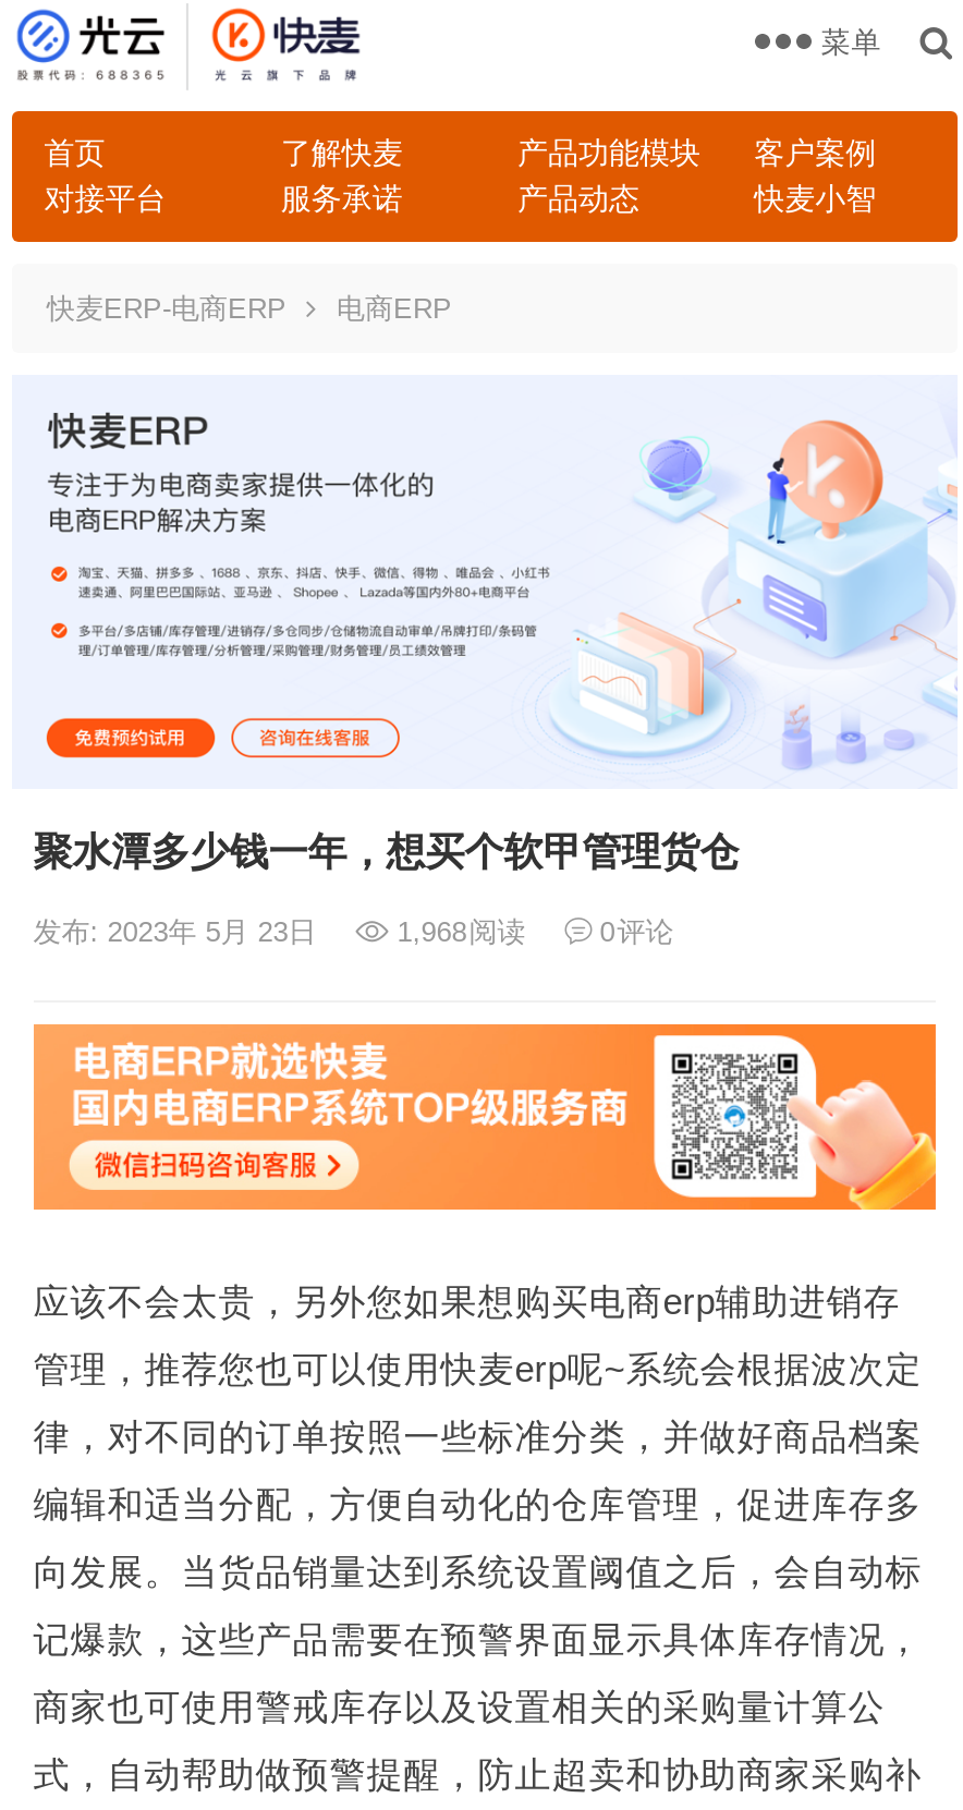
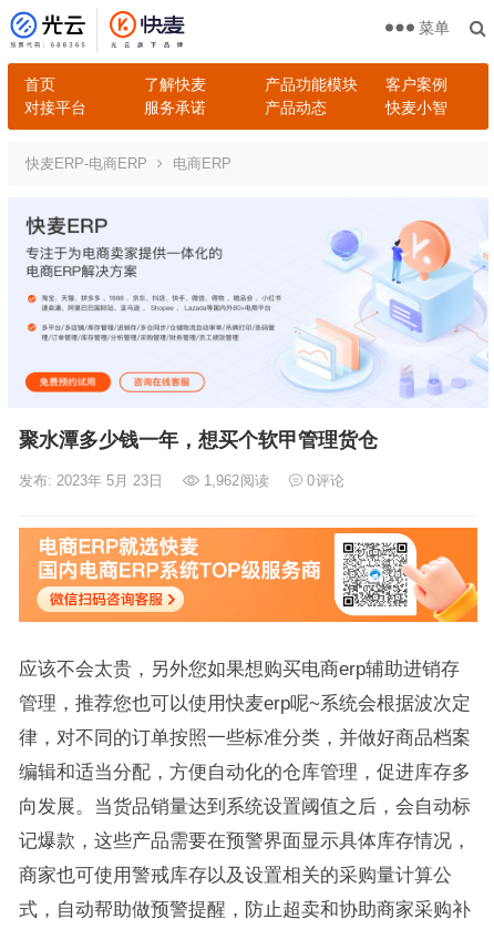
- 发布: 2023年 5月 23日 1,968阅读 0评论
+ 发布: 2023年 5月 23日 1,962阅读 0评论
